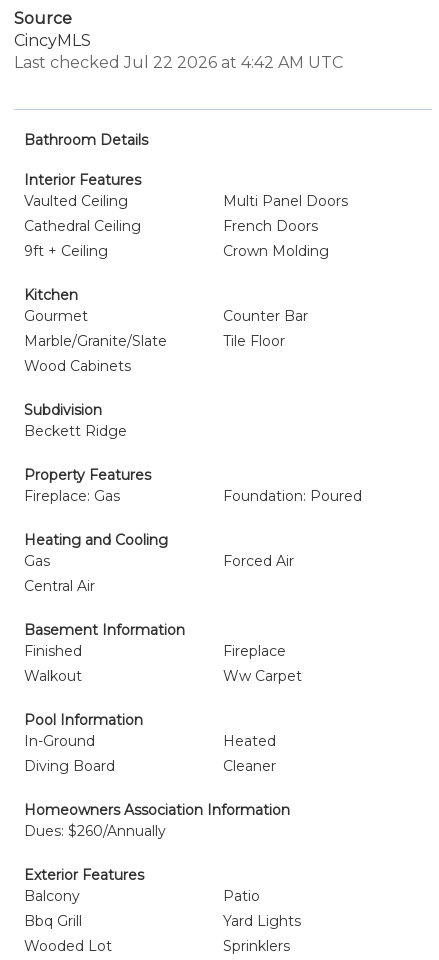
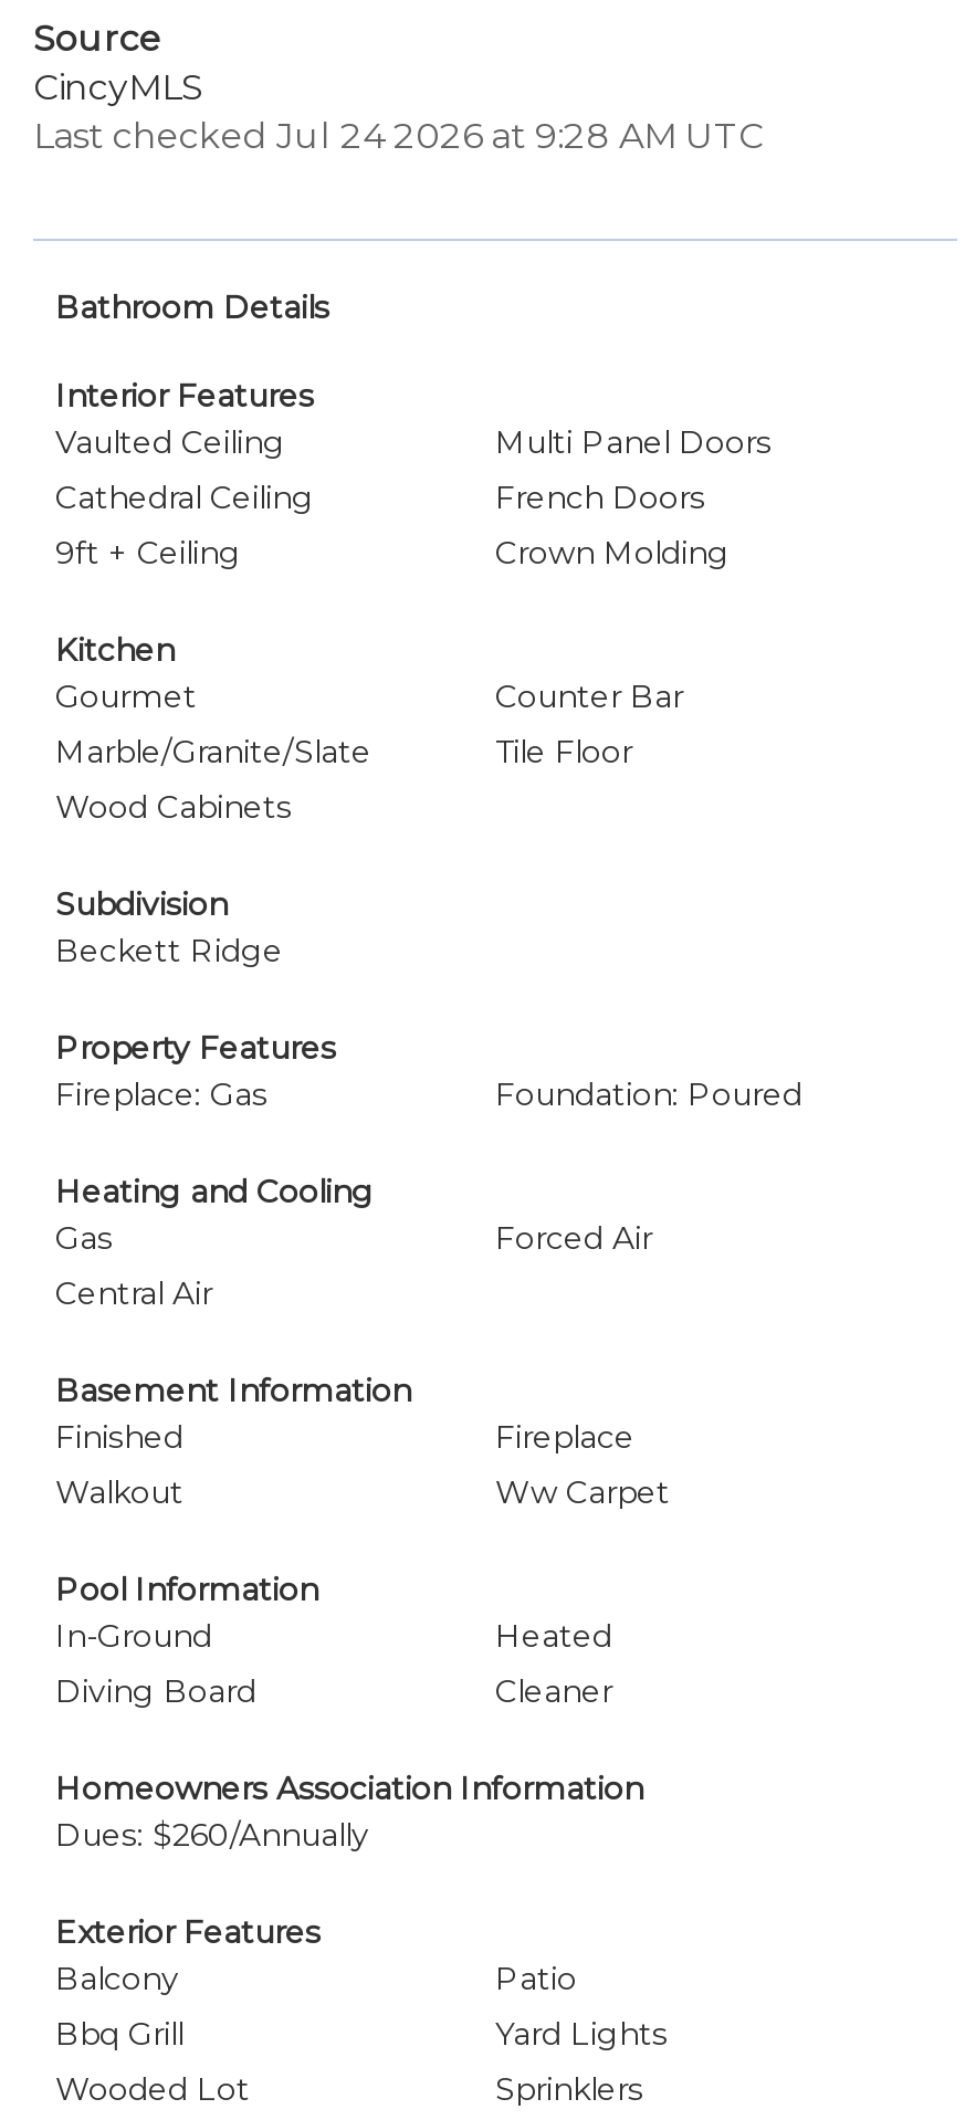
- Last checked Jul 22 2026 at 4:42 AM UTC
+ Last checked Jul 24 2026 at 9:28 AM UTC
